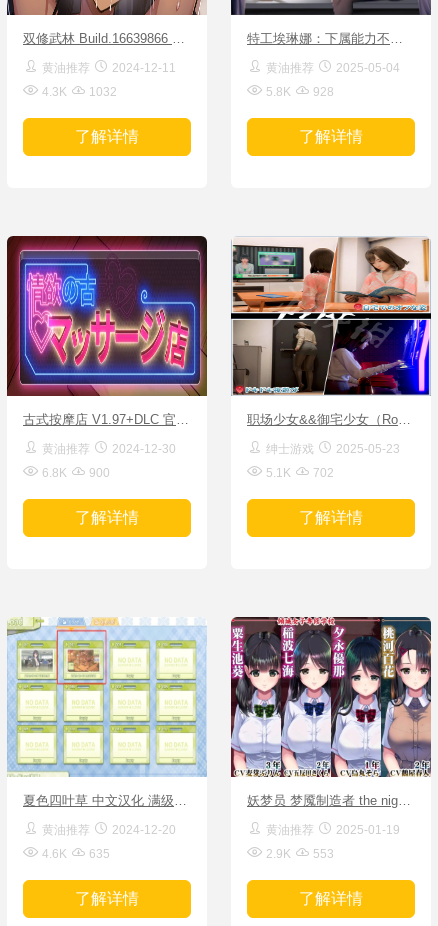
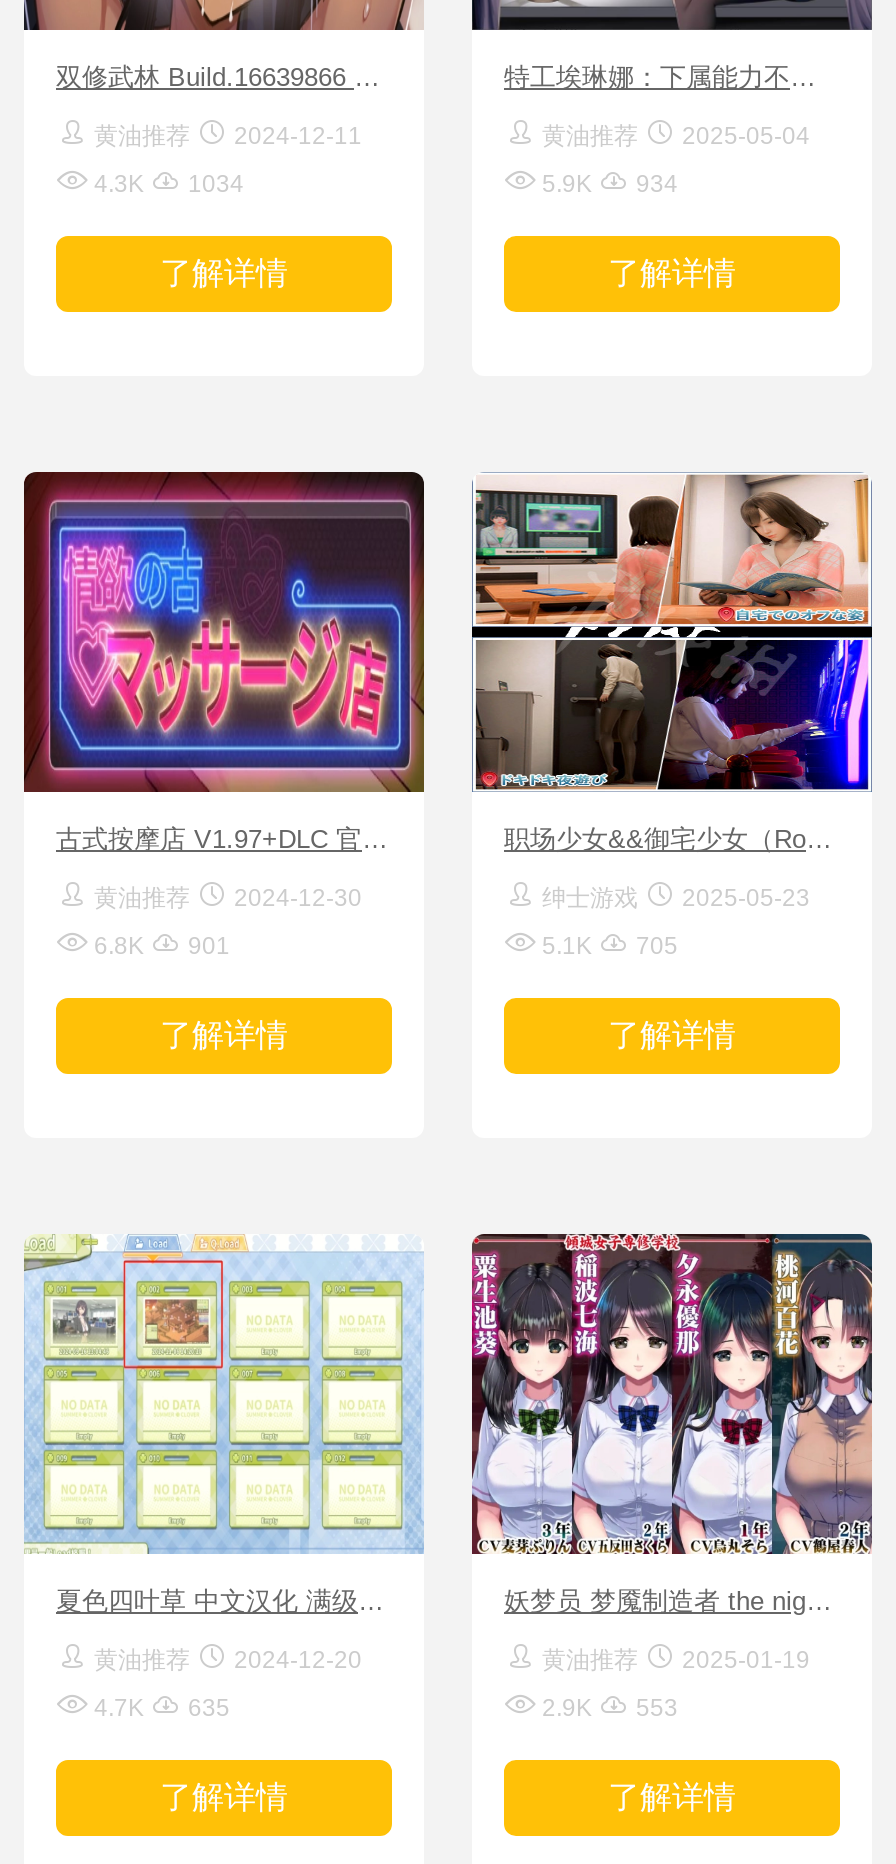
- 4.3K 1032
+ 4.3K 1034

- 5.8K
- 928
+ 5.9K
+ 934

- 6.8K 900
+ 6.8K 901

- 5.1K 702
+ 5.1K 705

- 4.6K 635
+ 4.7K 635
